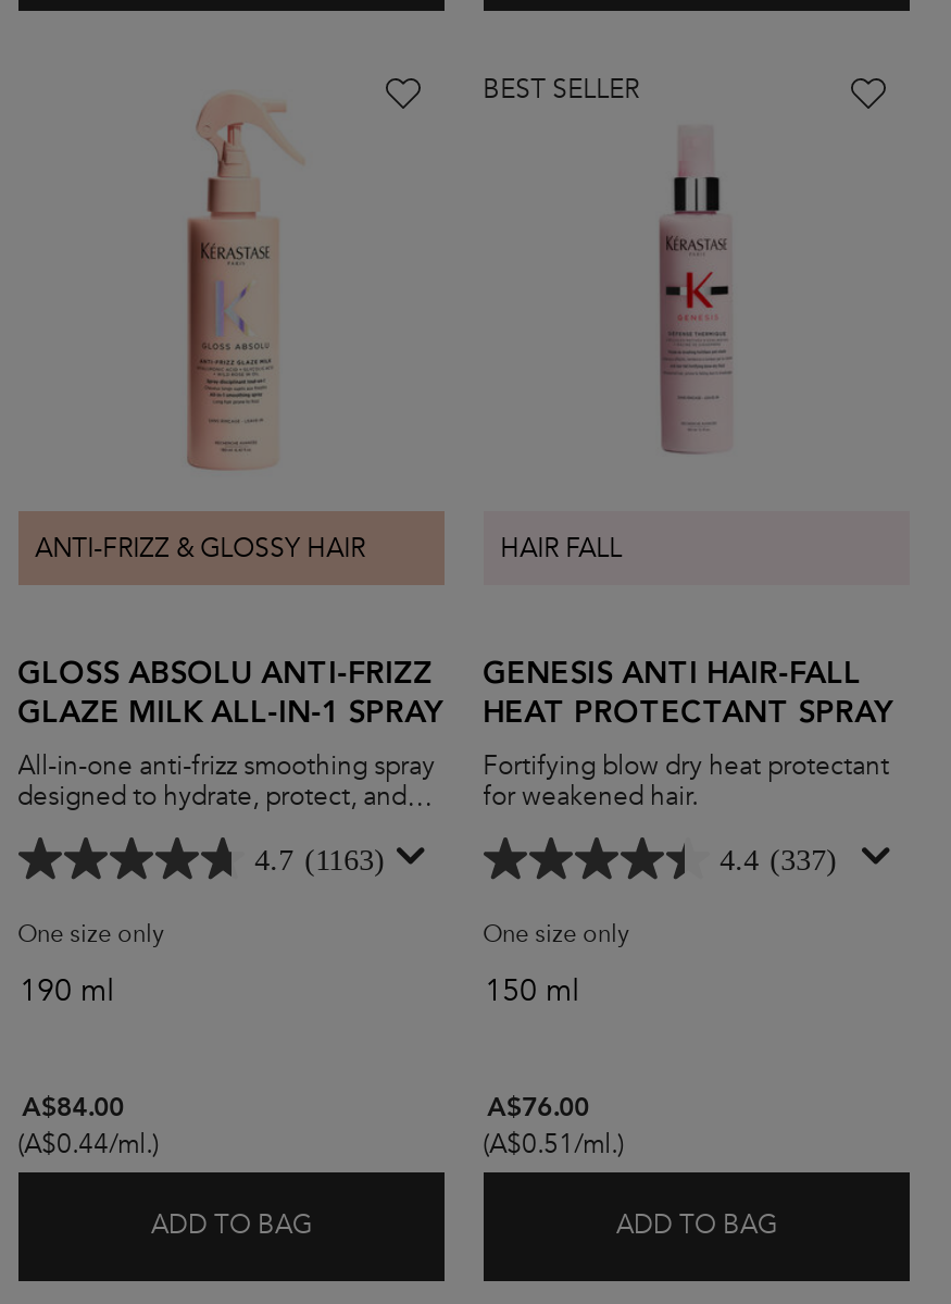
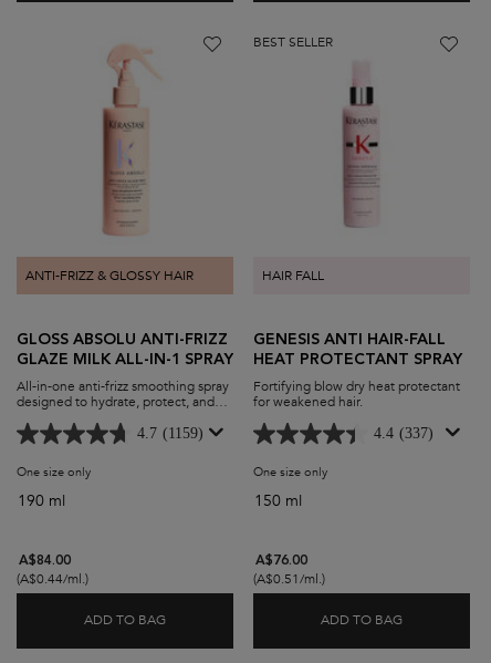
- 4.7 (1163)
+ 4.7 (1159)
